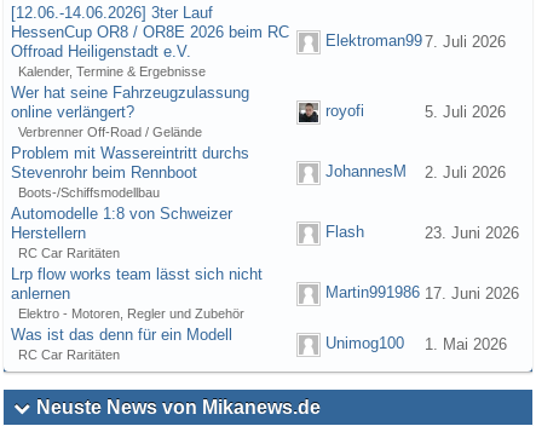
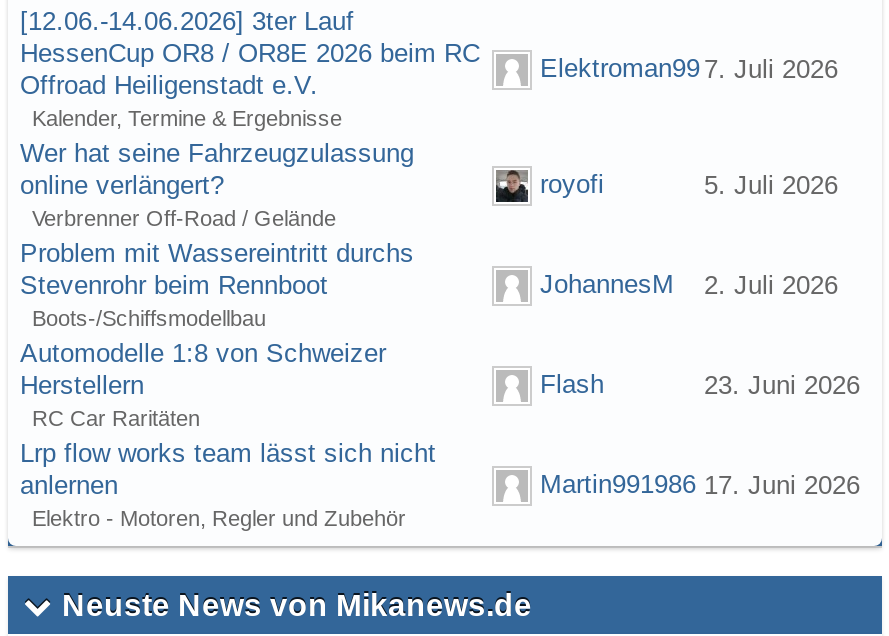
- Was ist das denn für ein Modell
- RC Car Raritäten

- Unimog100
- 1. Mai 2026
